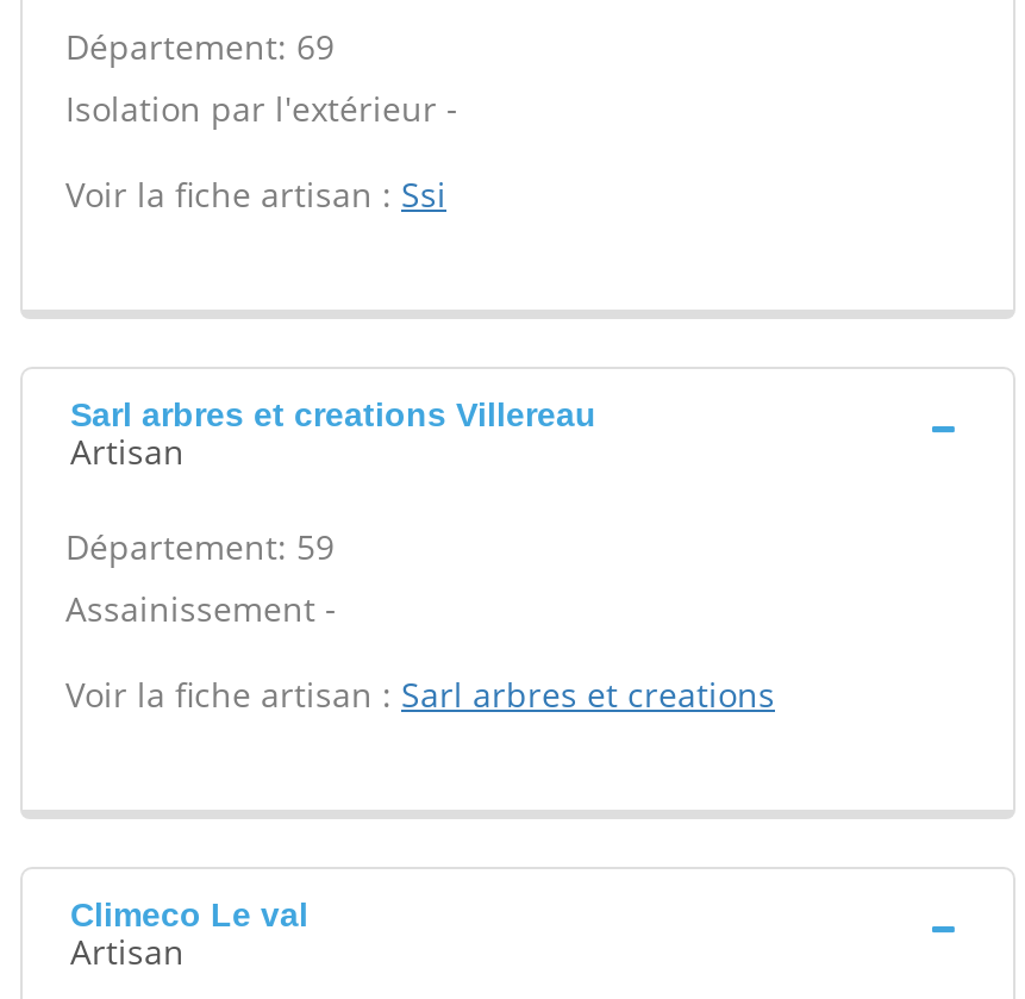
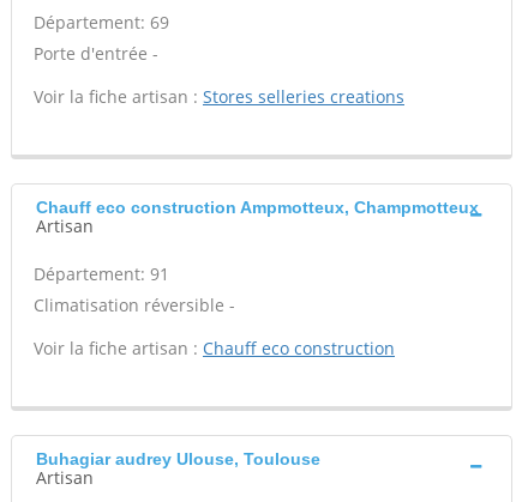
- Isolation par l'extérieur -
+ Porte d'entrée -

- Voir la fiche artisan : Ssi
+ Voir la fiche artisan : Stores selleries creations

- Sarl arbres et creations Villereau
+ Chauff eco construction Ampmotteux, Champmotteux

- Département: 59
- Assainissement -
+ Département: 91
+ Climatisation réversible -

- Voir la fiche artisan : Sarl arbres et creations
+ Voir la fiche artisan : Chauff eco construction

- Climeco Le val
+ Buhagiar audrey Ulouse, Toulouse
